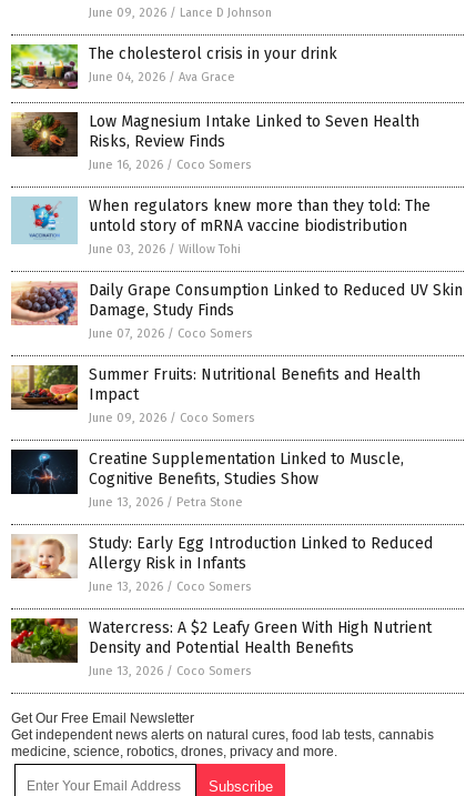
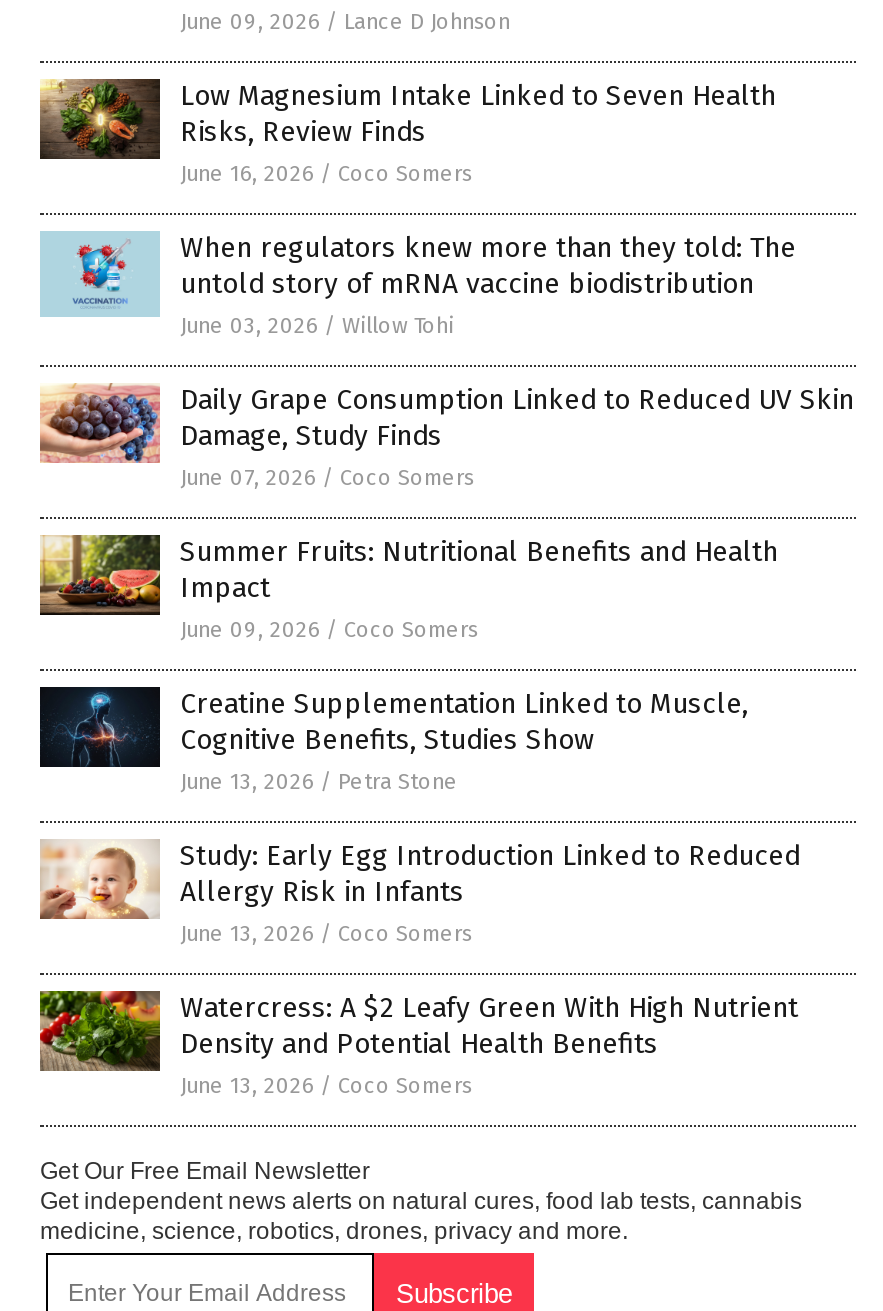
- [image]
- The cholesterol crisis in your drink
- June 04, 2026 / Ava Grace
